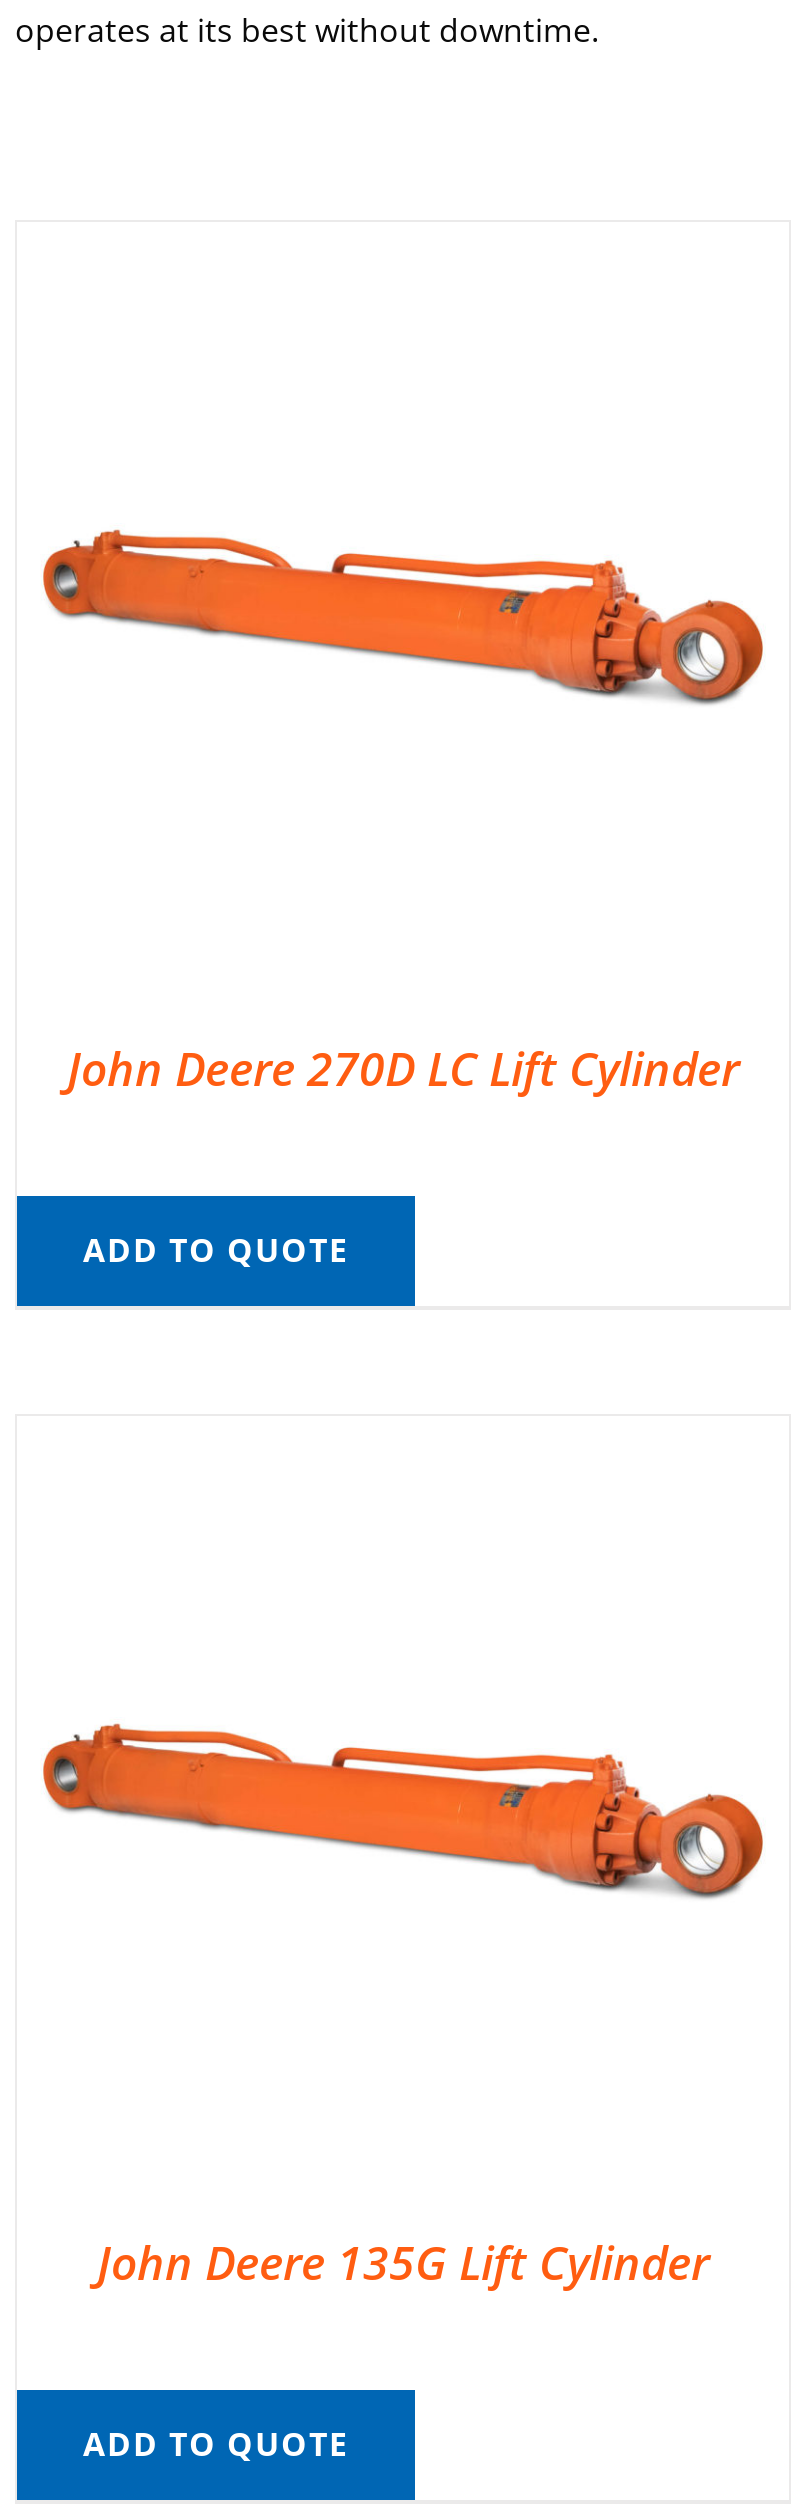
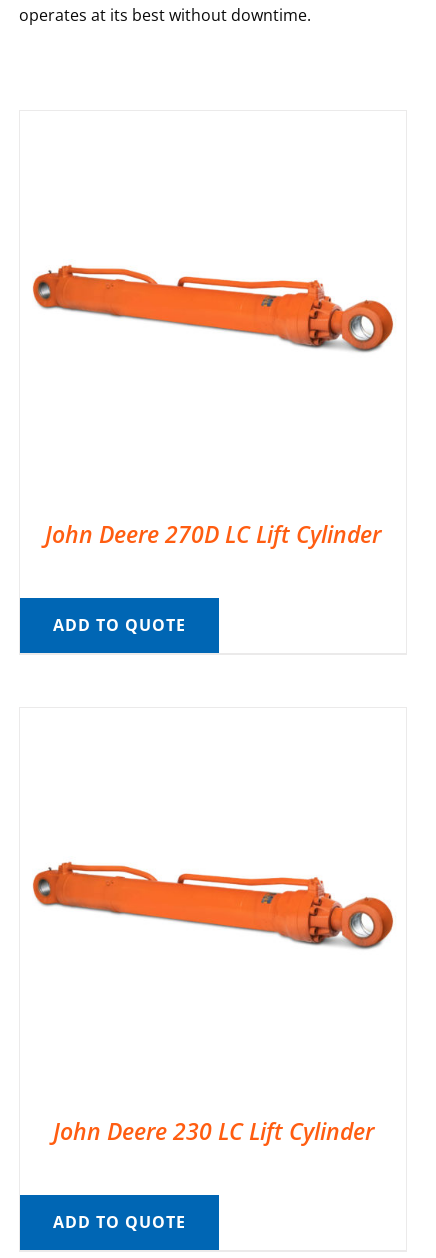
- John Deere 135G Lift Cylinder
+ John Deere 230 LC Lift Cylinder
